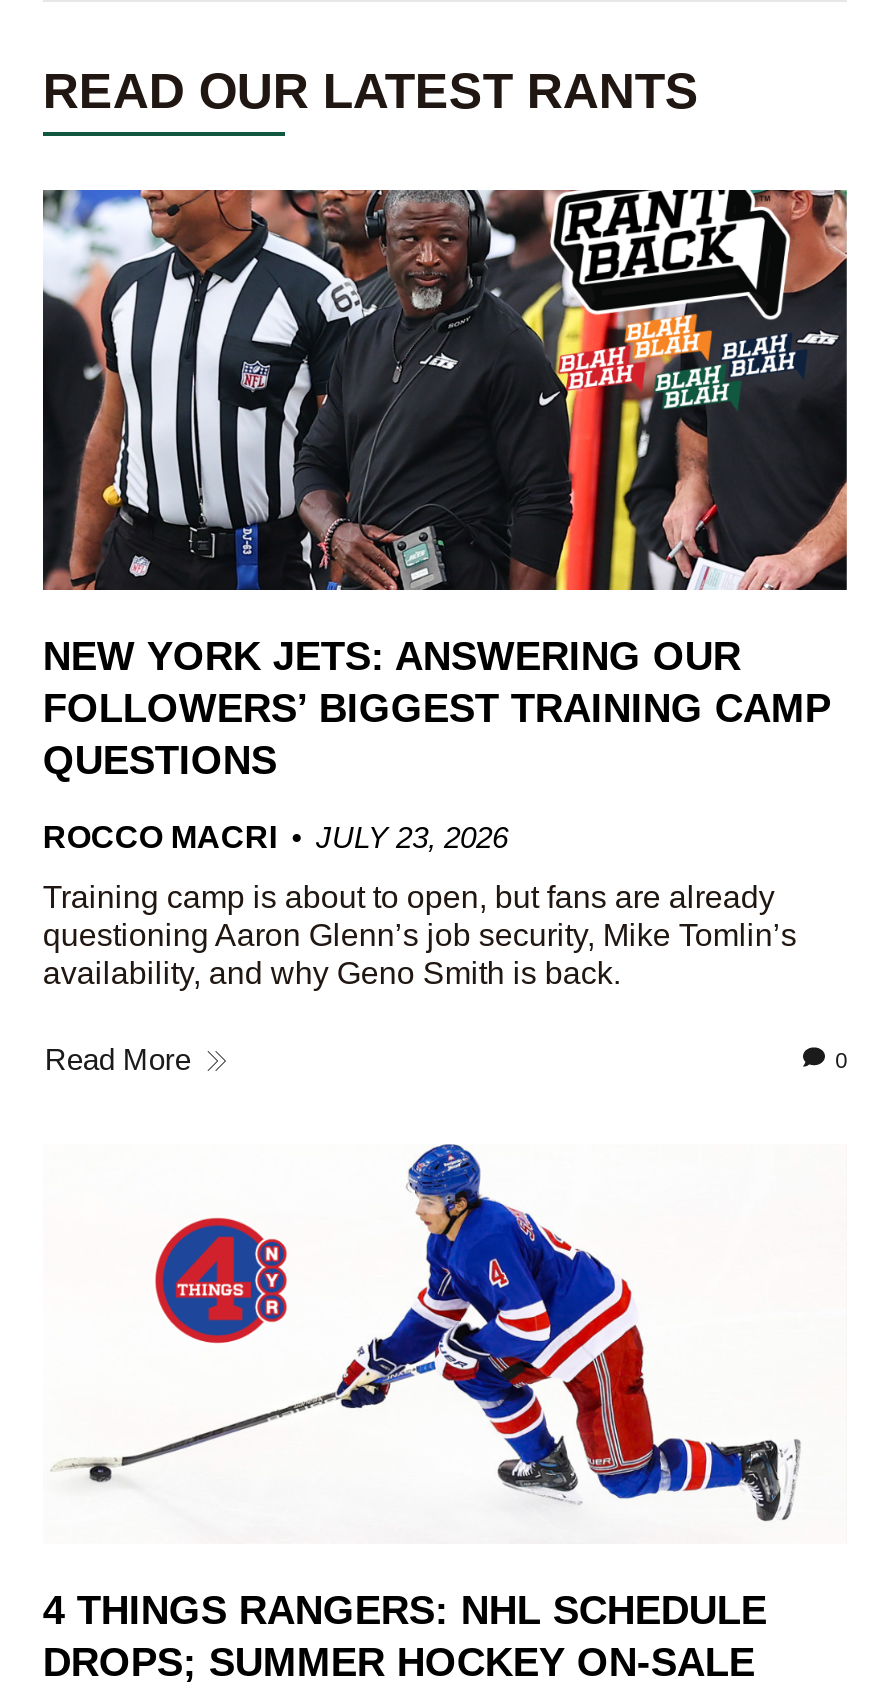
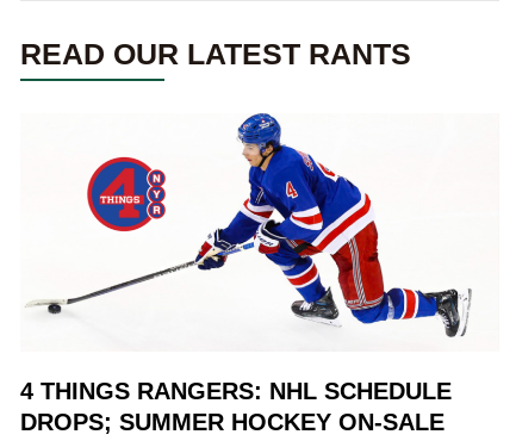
- [image]
- NEW YORK JETS: ANSWERING OUR
- FOLLOWERS’ BIGGEST TRAINING CAMP
- QUESTIONS
- ROCCO MACRI
- JULY 23, 2026
- Training camp is about to open, but fans are already
- questioning Aaron Glenn’s job security, Mike Tomlin’s
- availability, and why Geno Smith is back.
- Read More
- 0
